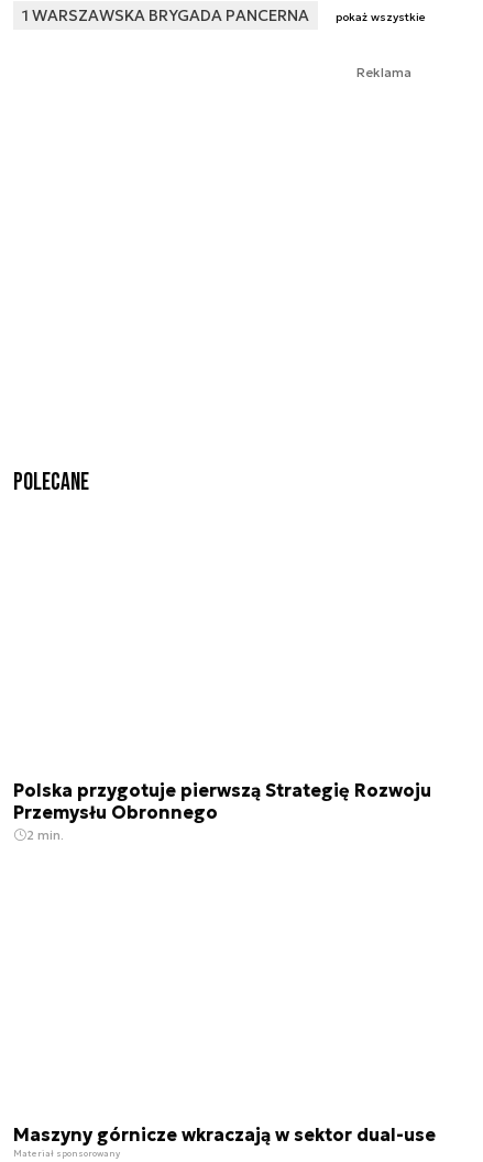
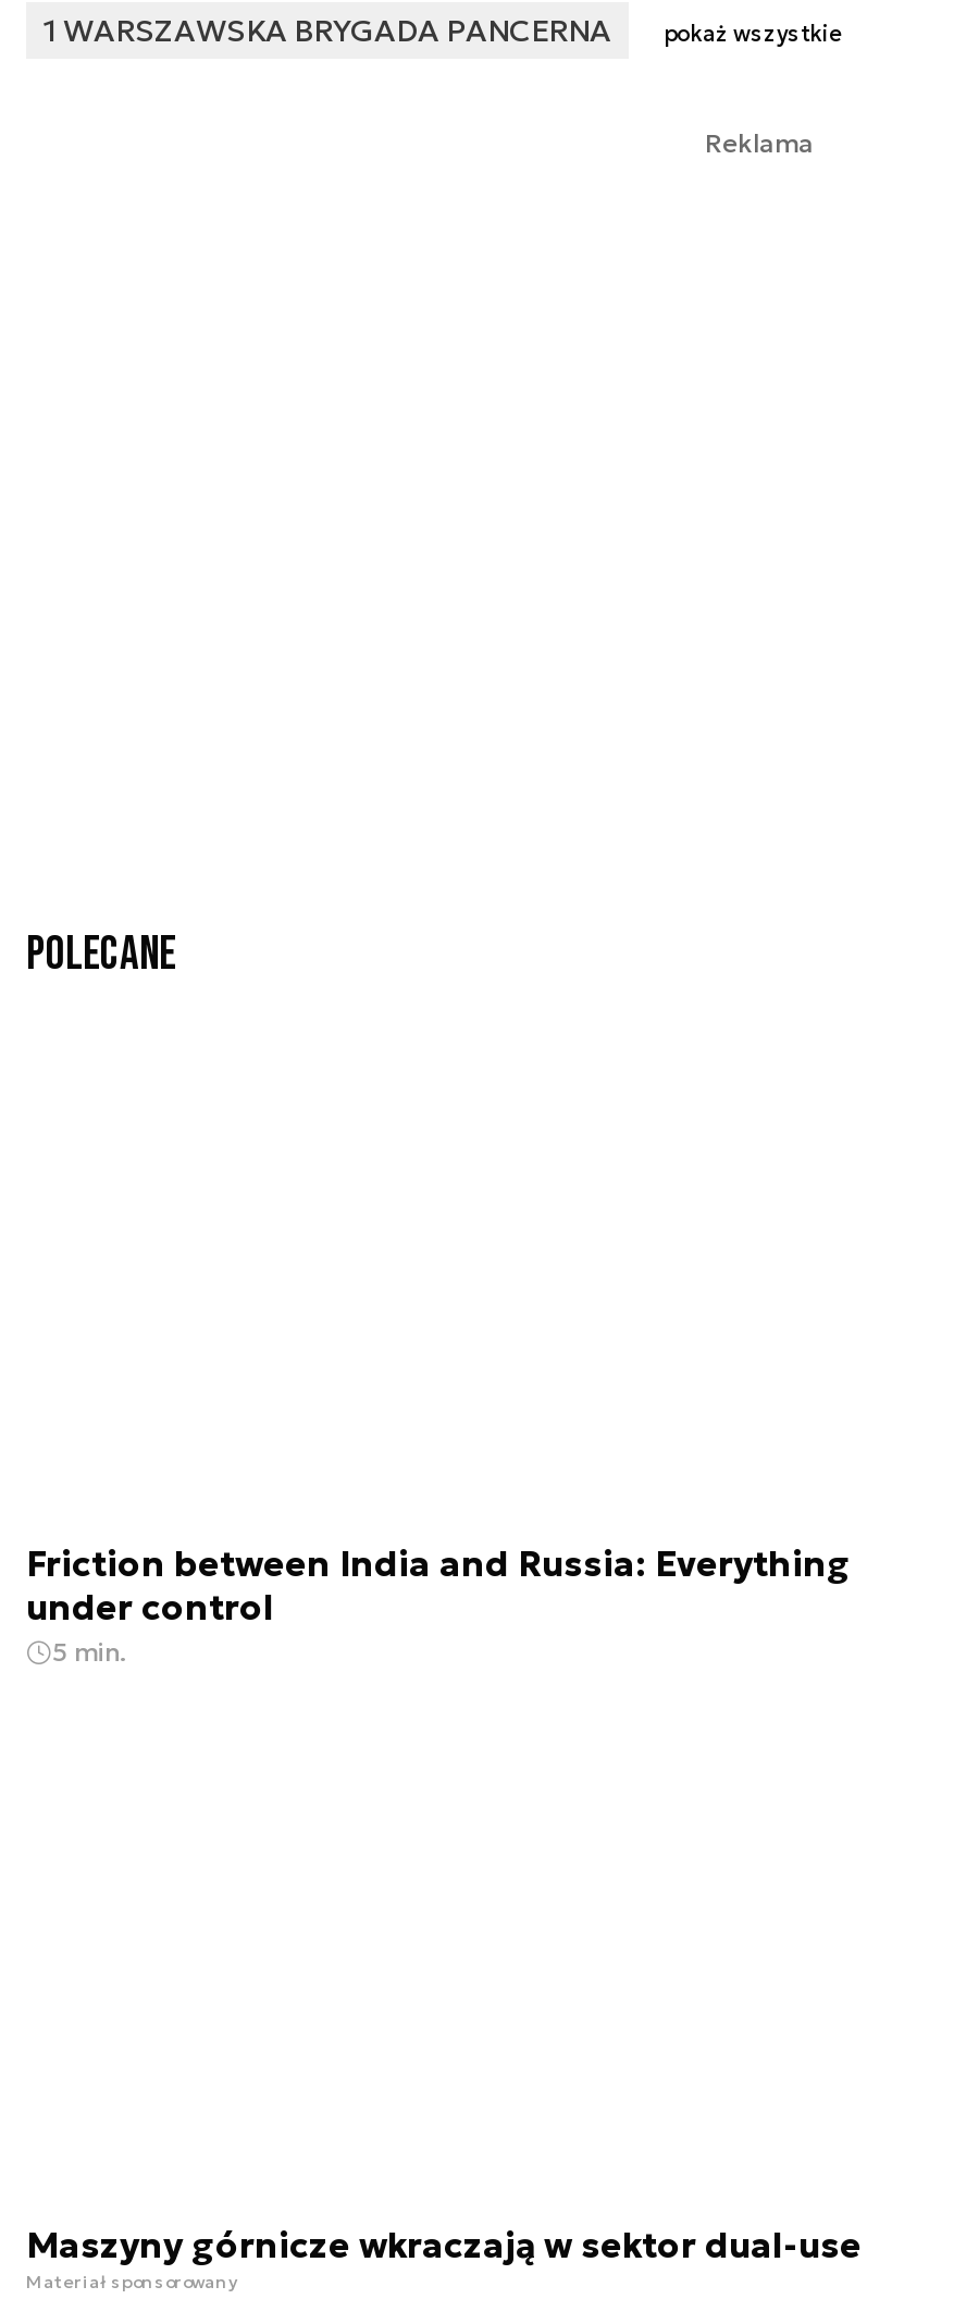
- Polska przygotuje pierwszą Strategię Rozwoju
- Przemysłu Obronnego
- 2 min.
+ Friction between India and Russia: Everything
+ under control
+ 5 min.
